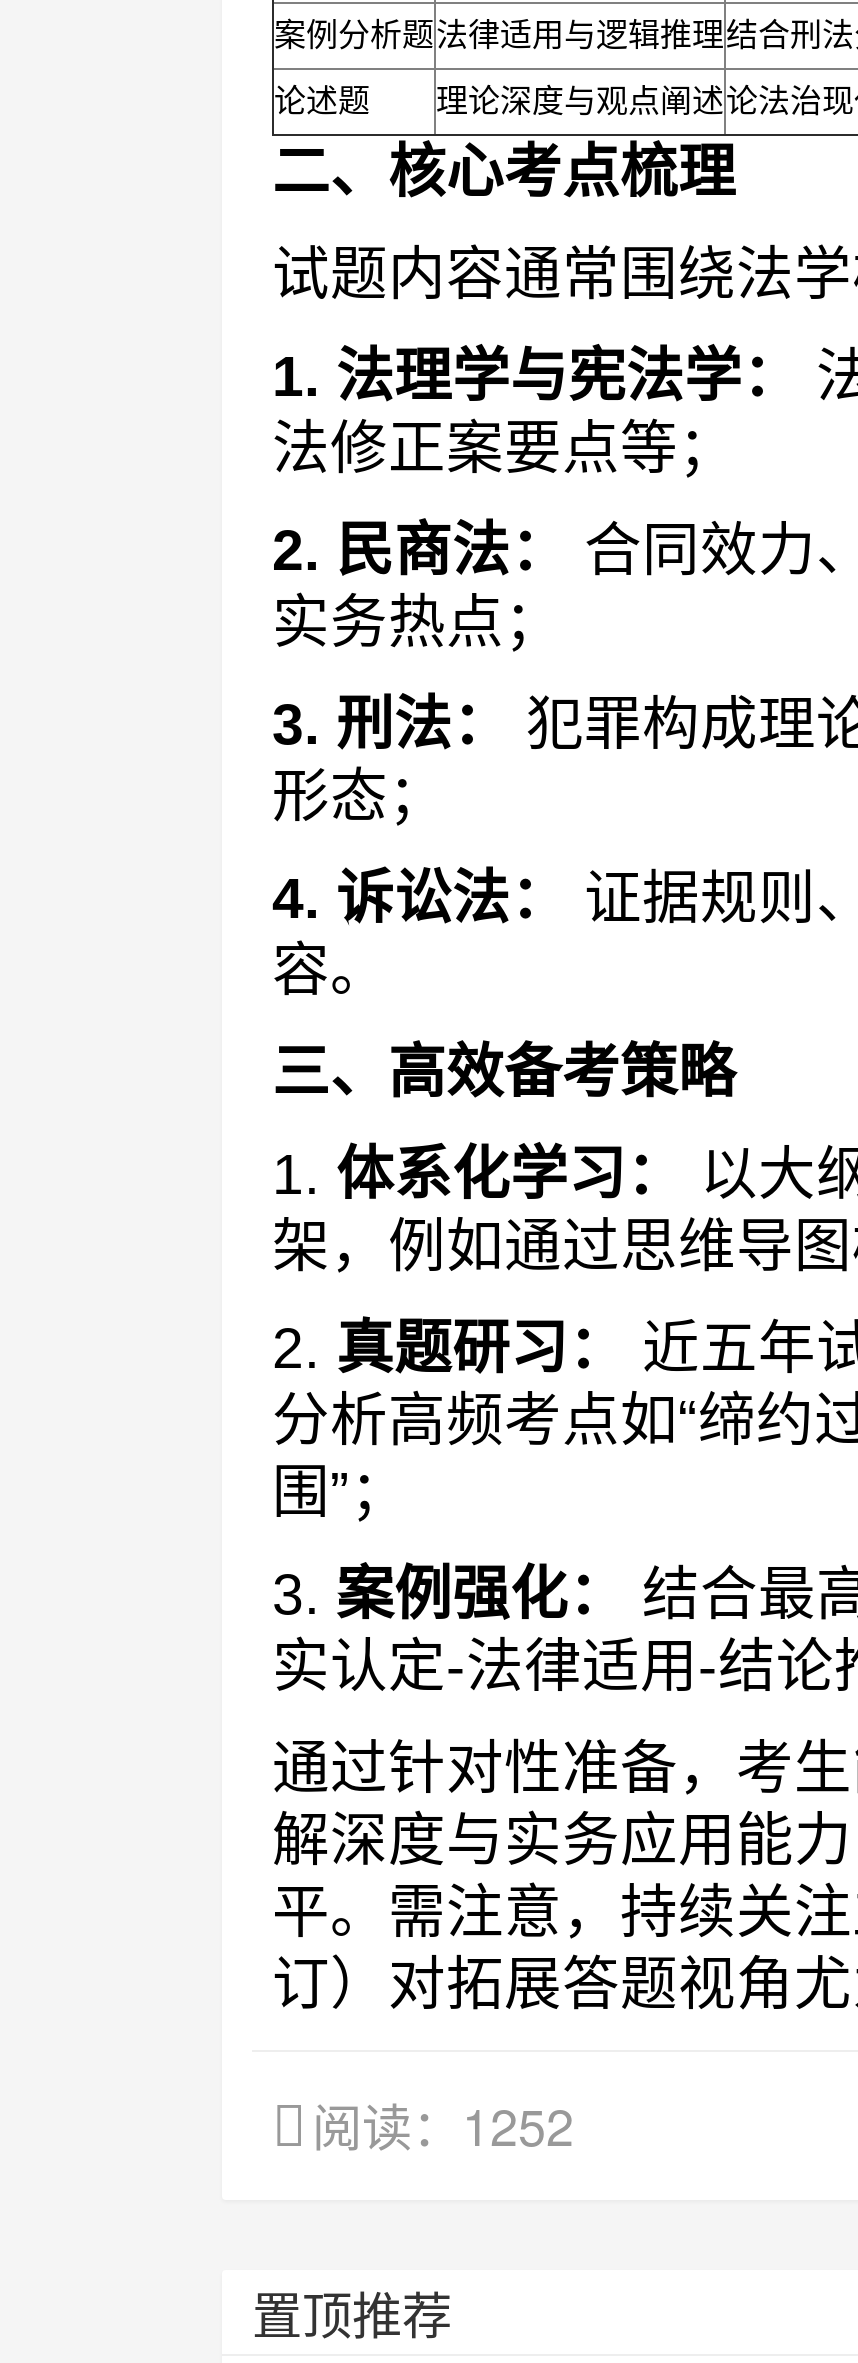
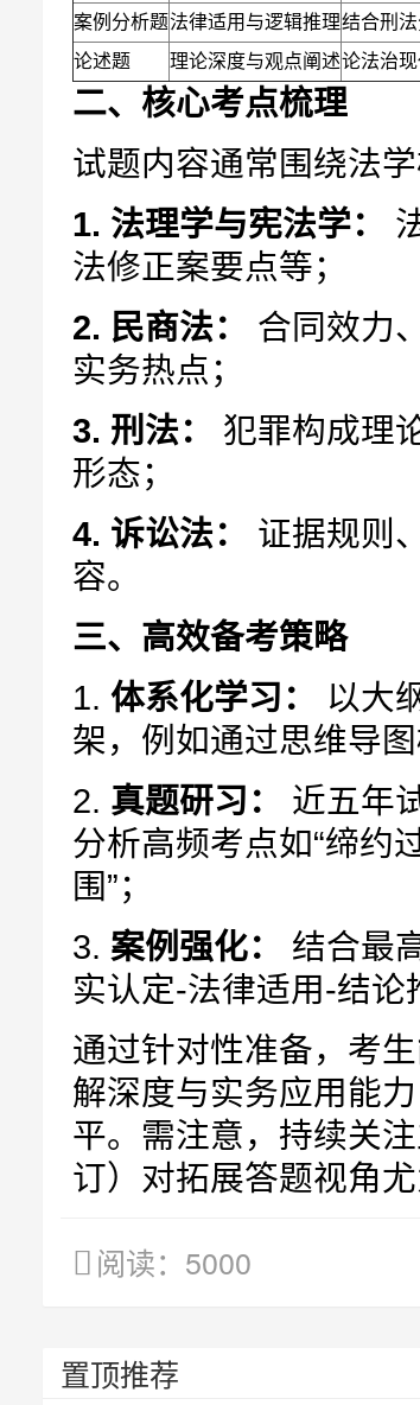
- 阅读：1252
+ 阅读：5000
